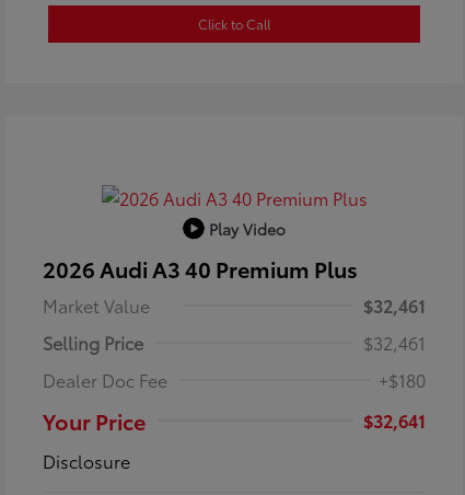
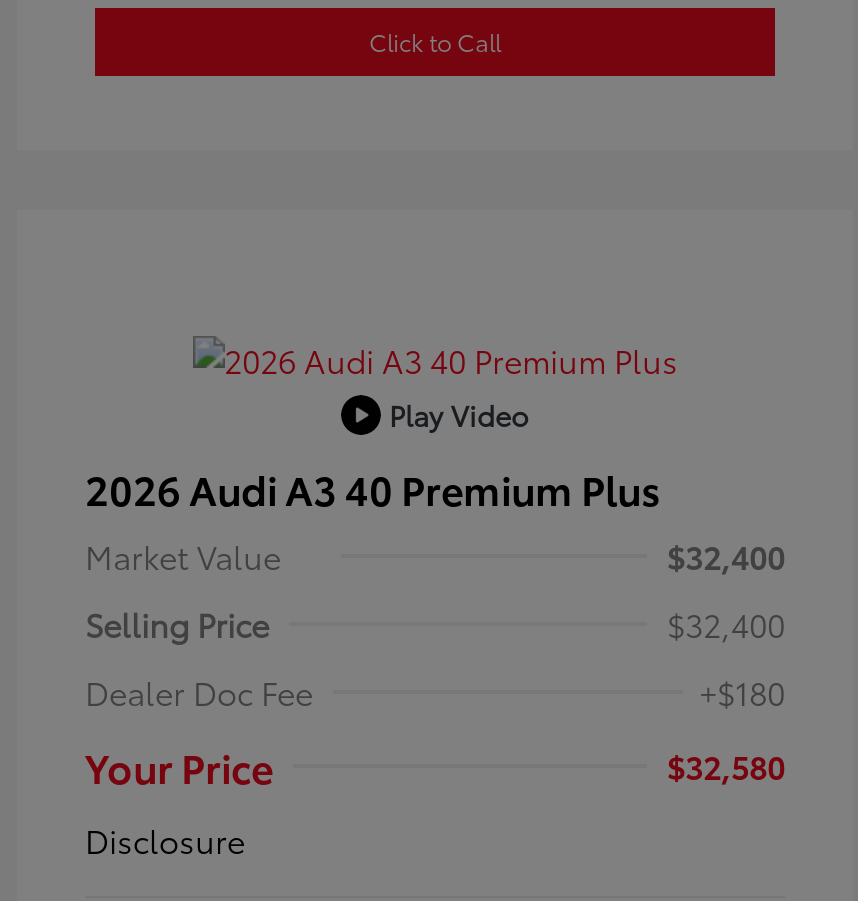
- $32,461
+ $32,400

- $32,461
+ $32,400

- $32,641
+ $32,580
